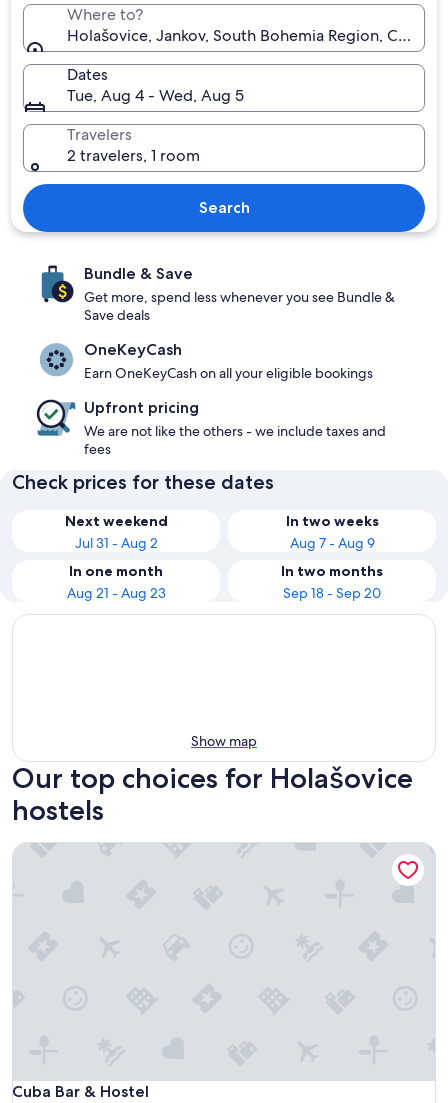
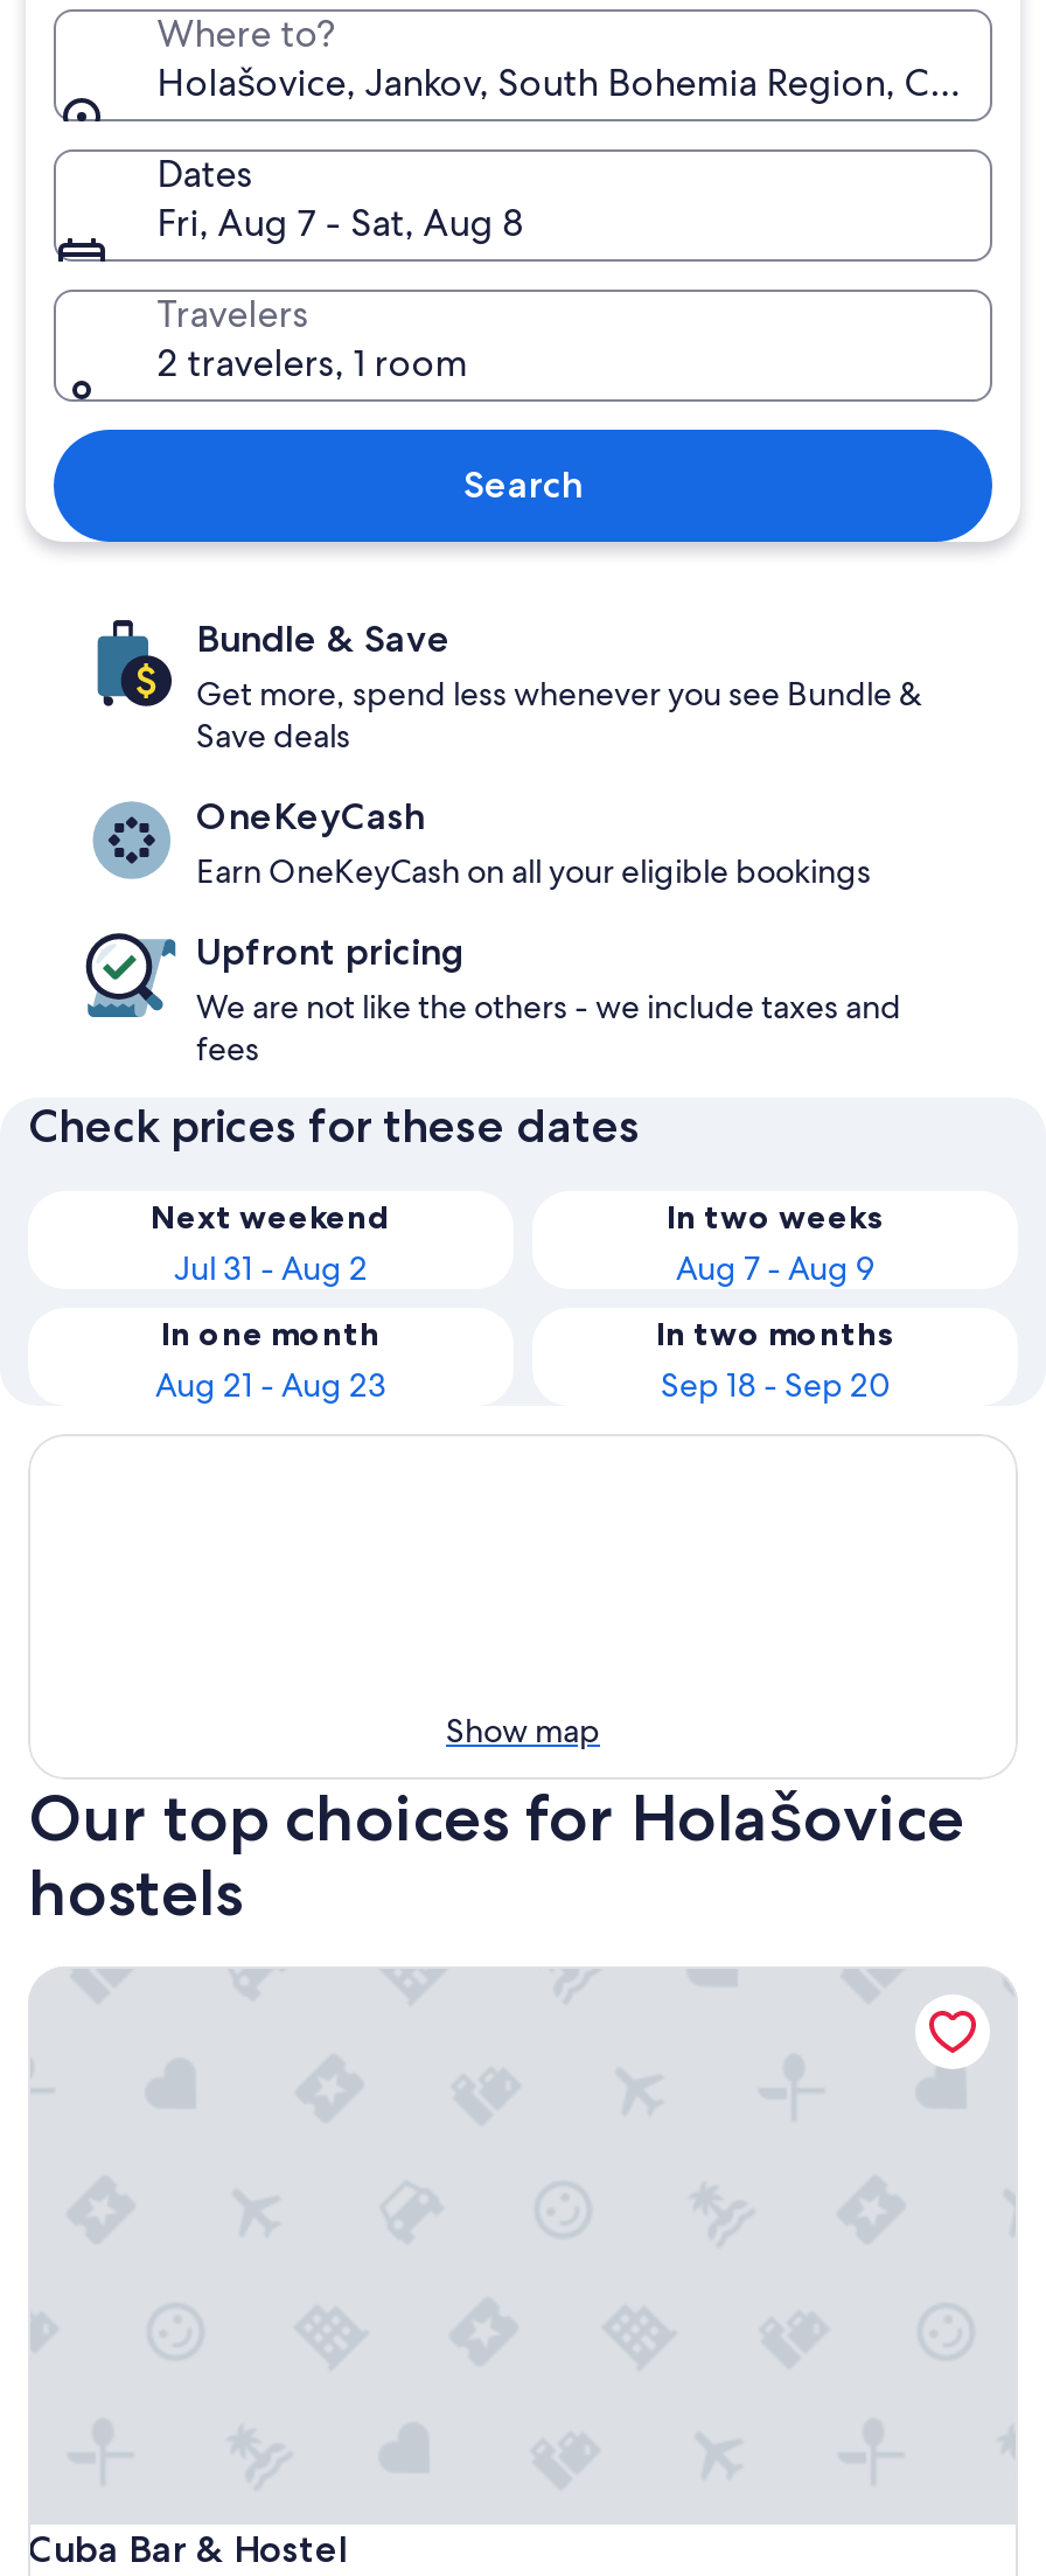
- Tue, Aug 4 - Wed, Aug 5
+ Fri, Aug 7 - Sat, Aug 8
